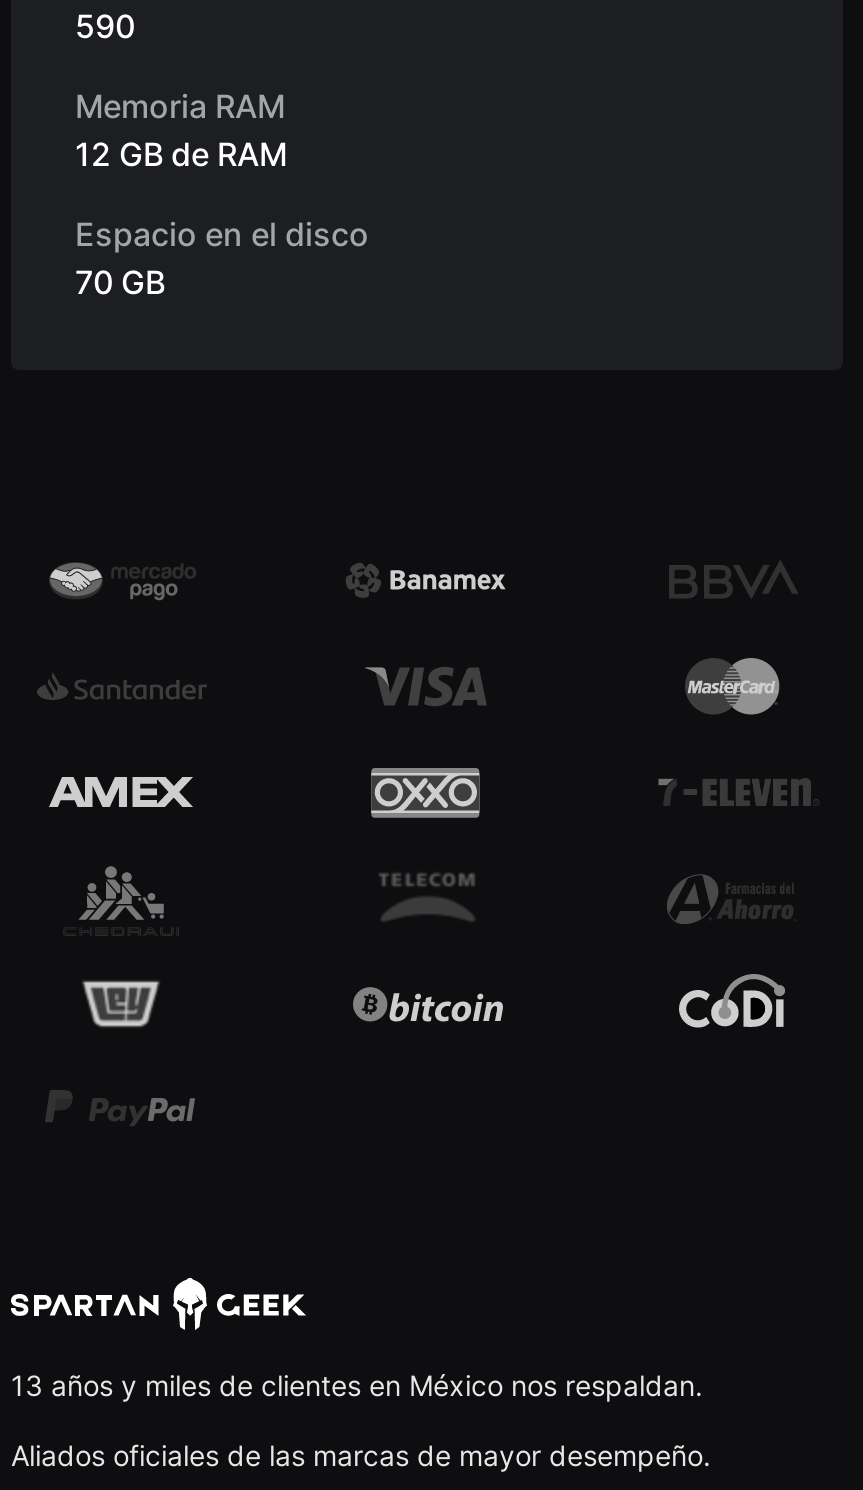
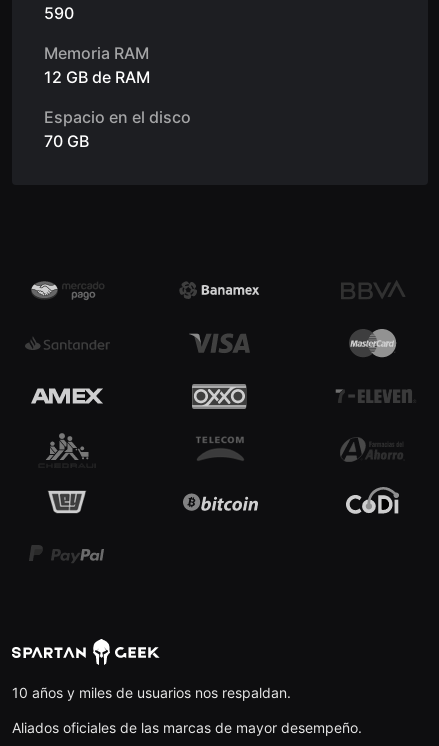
- 13 años y miles de clientes en México nos respaldan.
+ 10 años y miles de usuarios nos respaldan.
